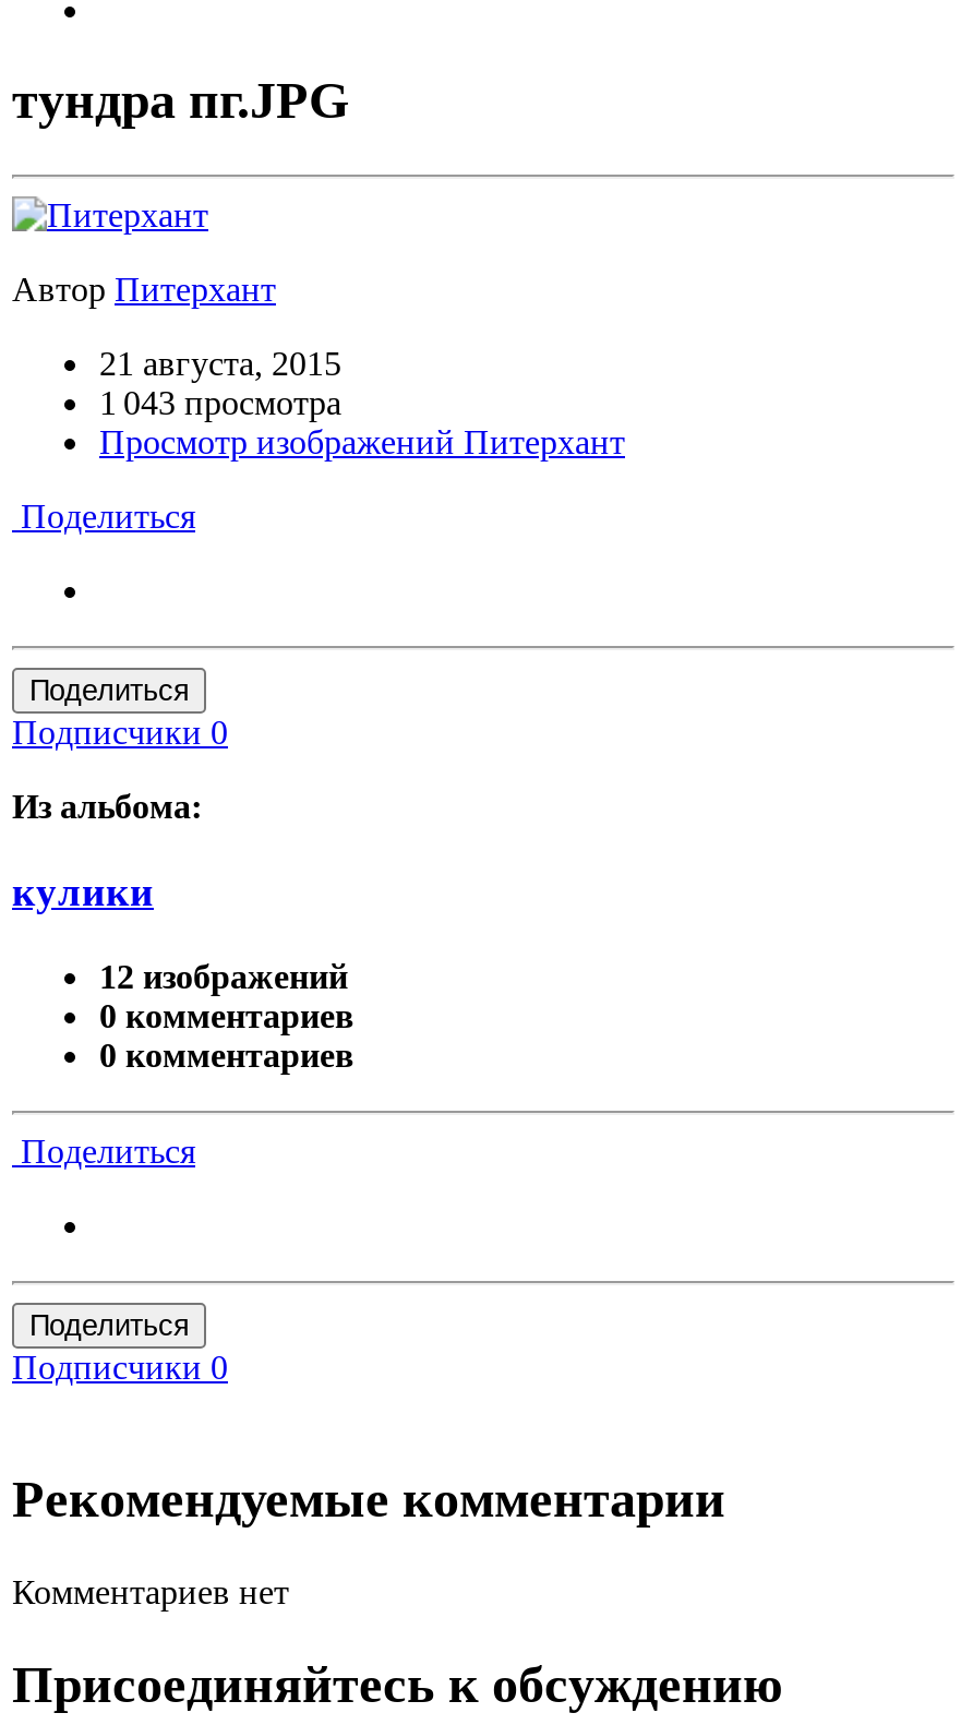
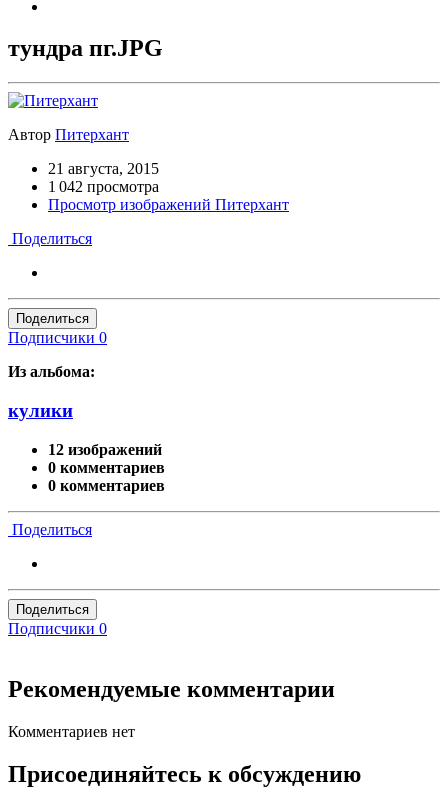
- 1 043 просмотра
+ 1 042 просмотра
